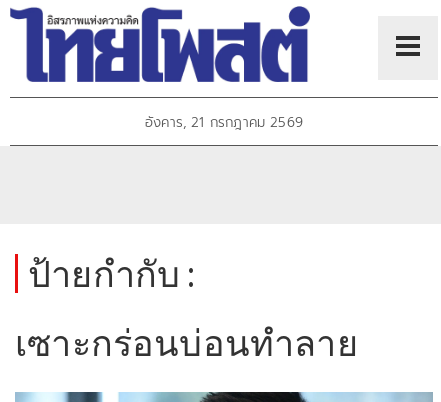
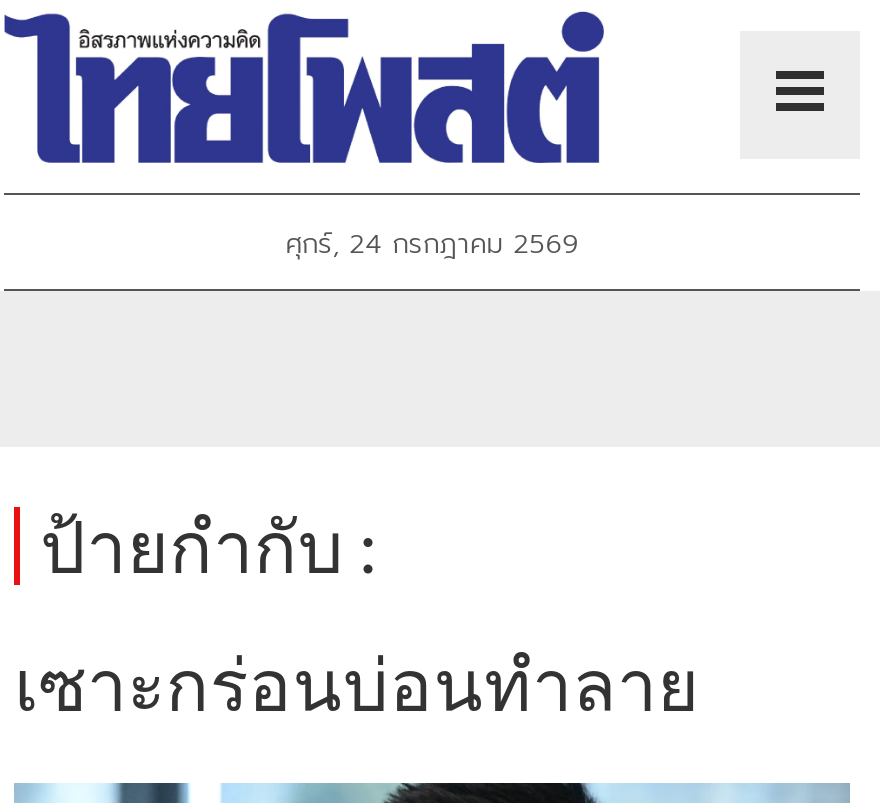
- อังคาร, 21 กรกฎาคม 2569
+ ศุกร์, 24 กรกฎาคม 2569
